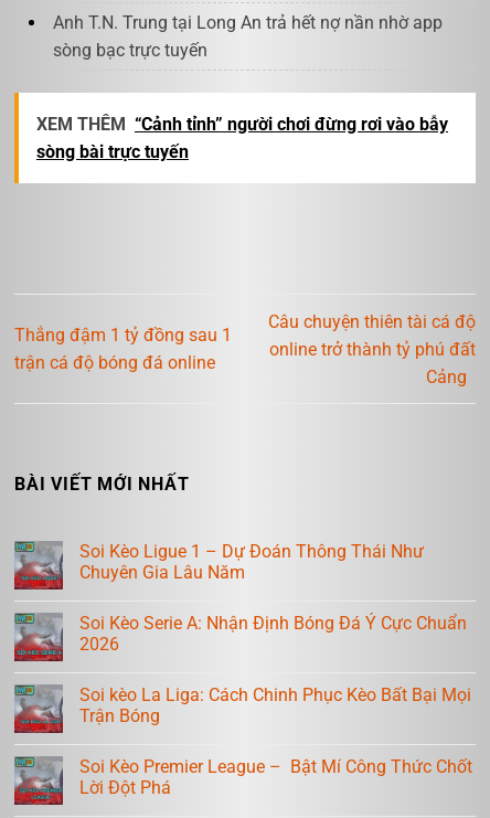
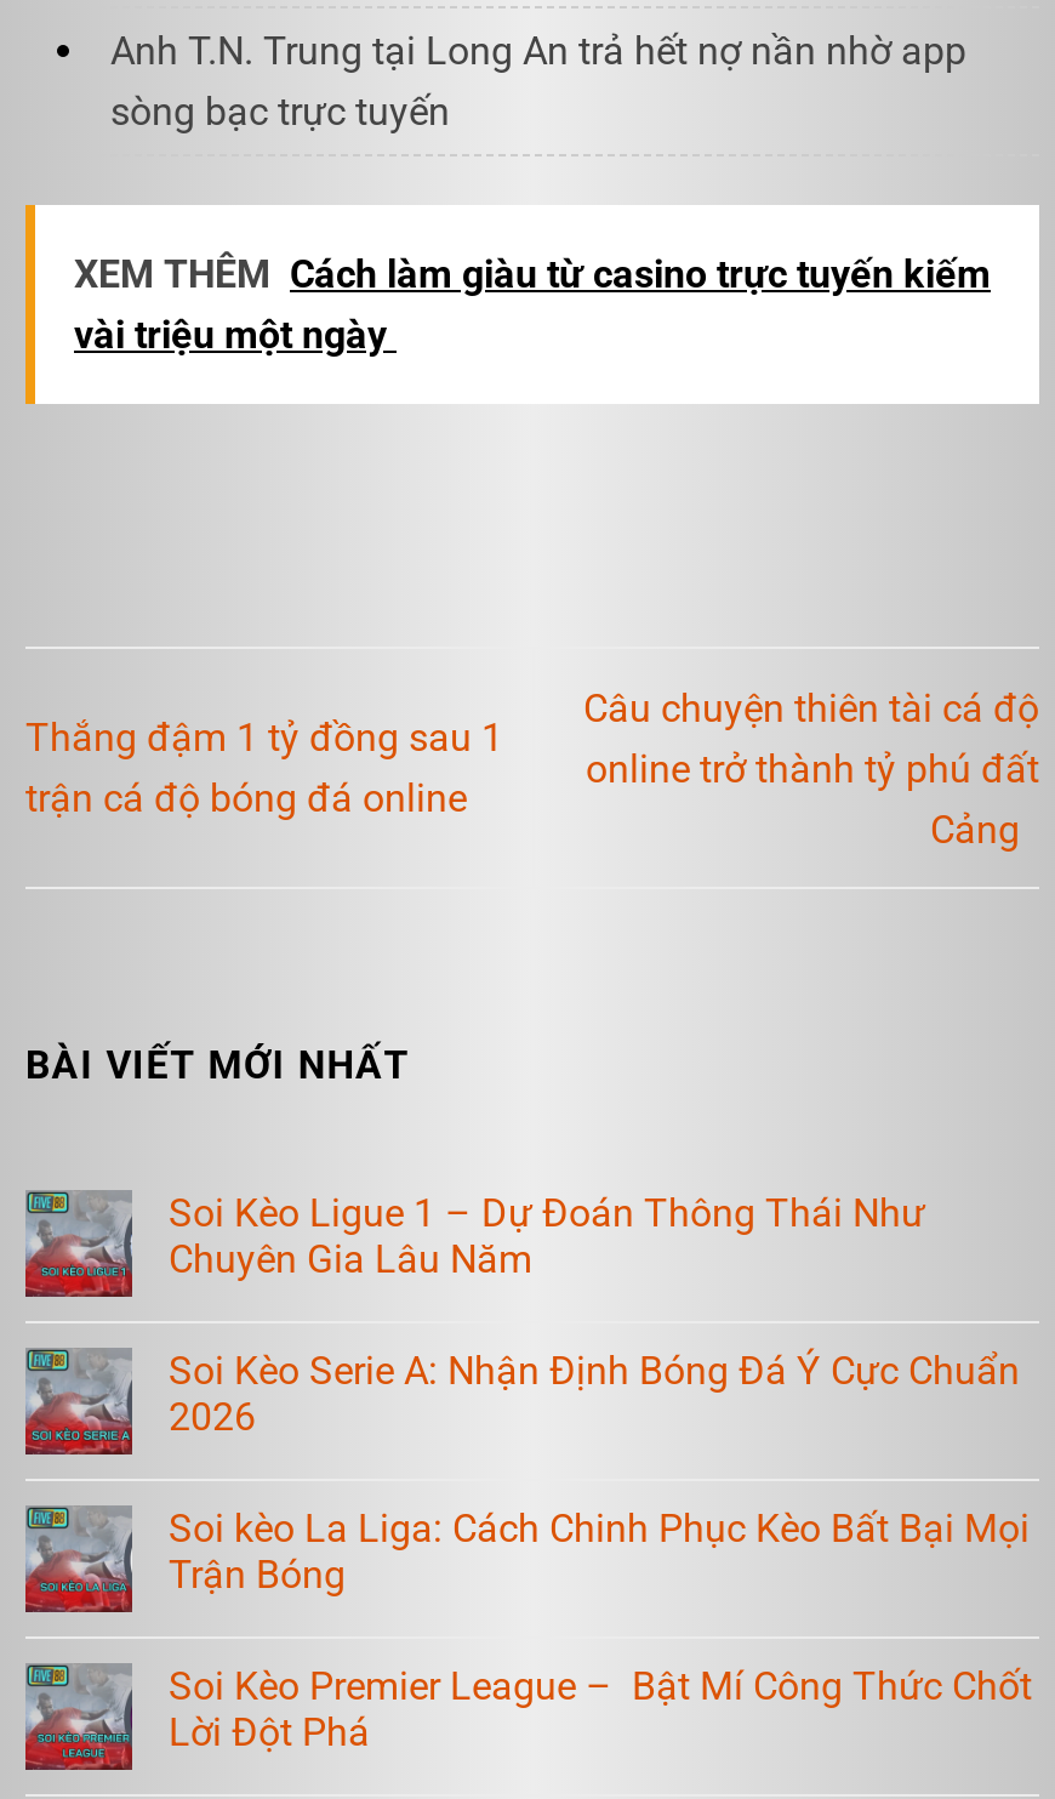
- XEM THÊM “Cảnh tỉnh” người chơi đừng rơi vào bẫy
- sòng bài trực tuyến
+ XEM THÊM Cách làm giàu từ casino trực tuyến kiếm
+ vài triệu một ngày
